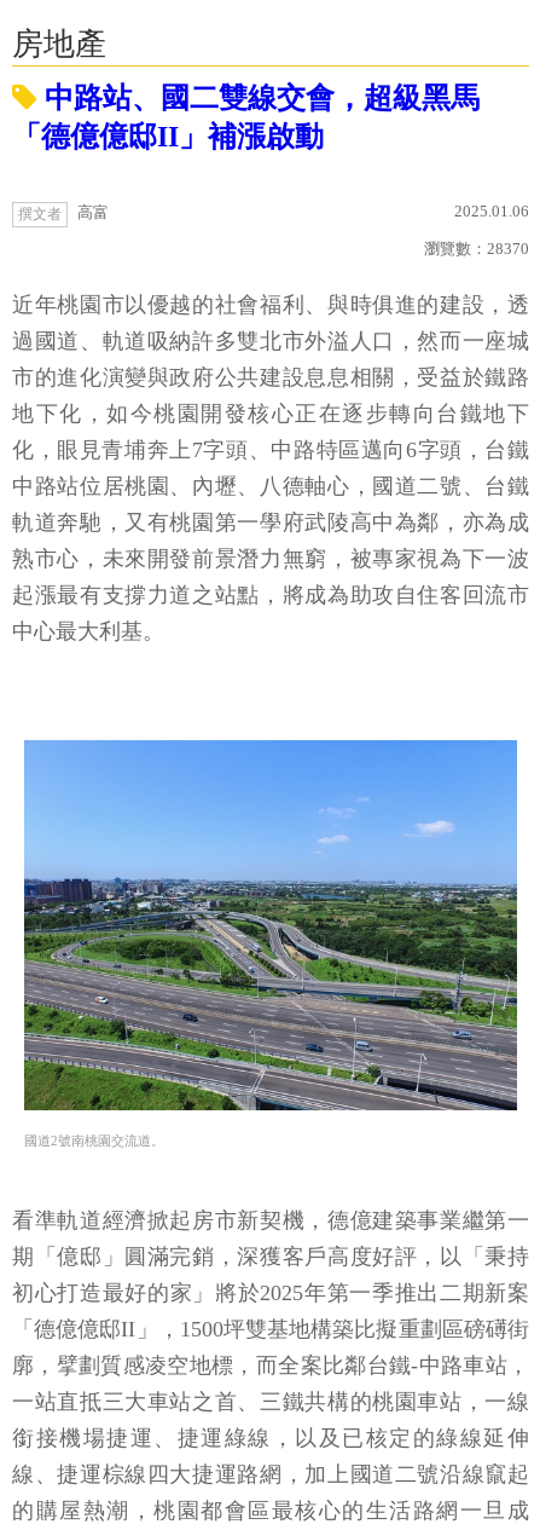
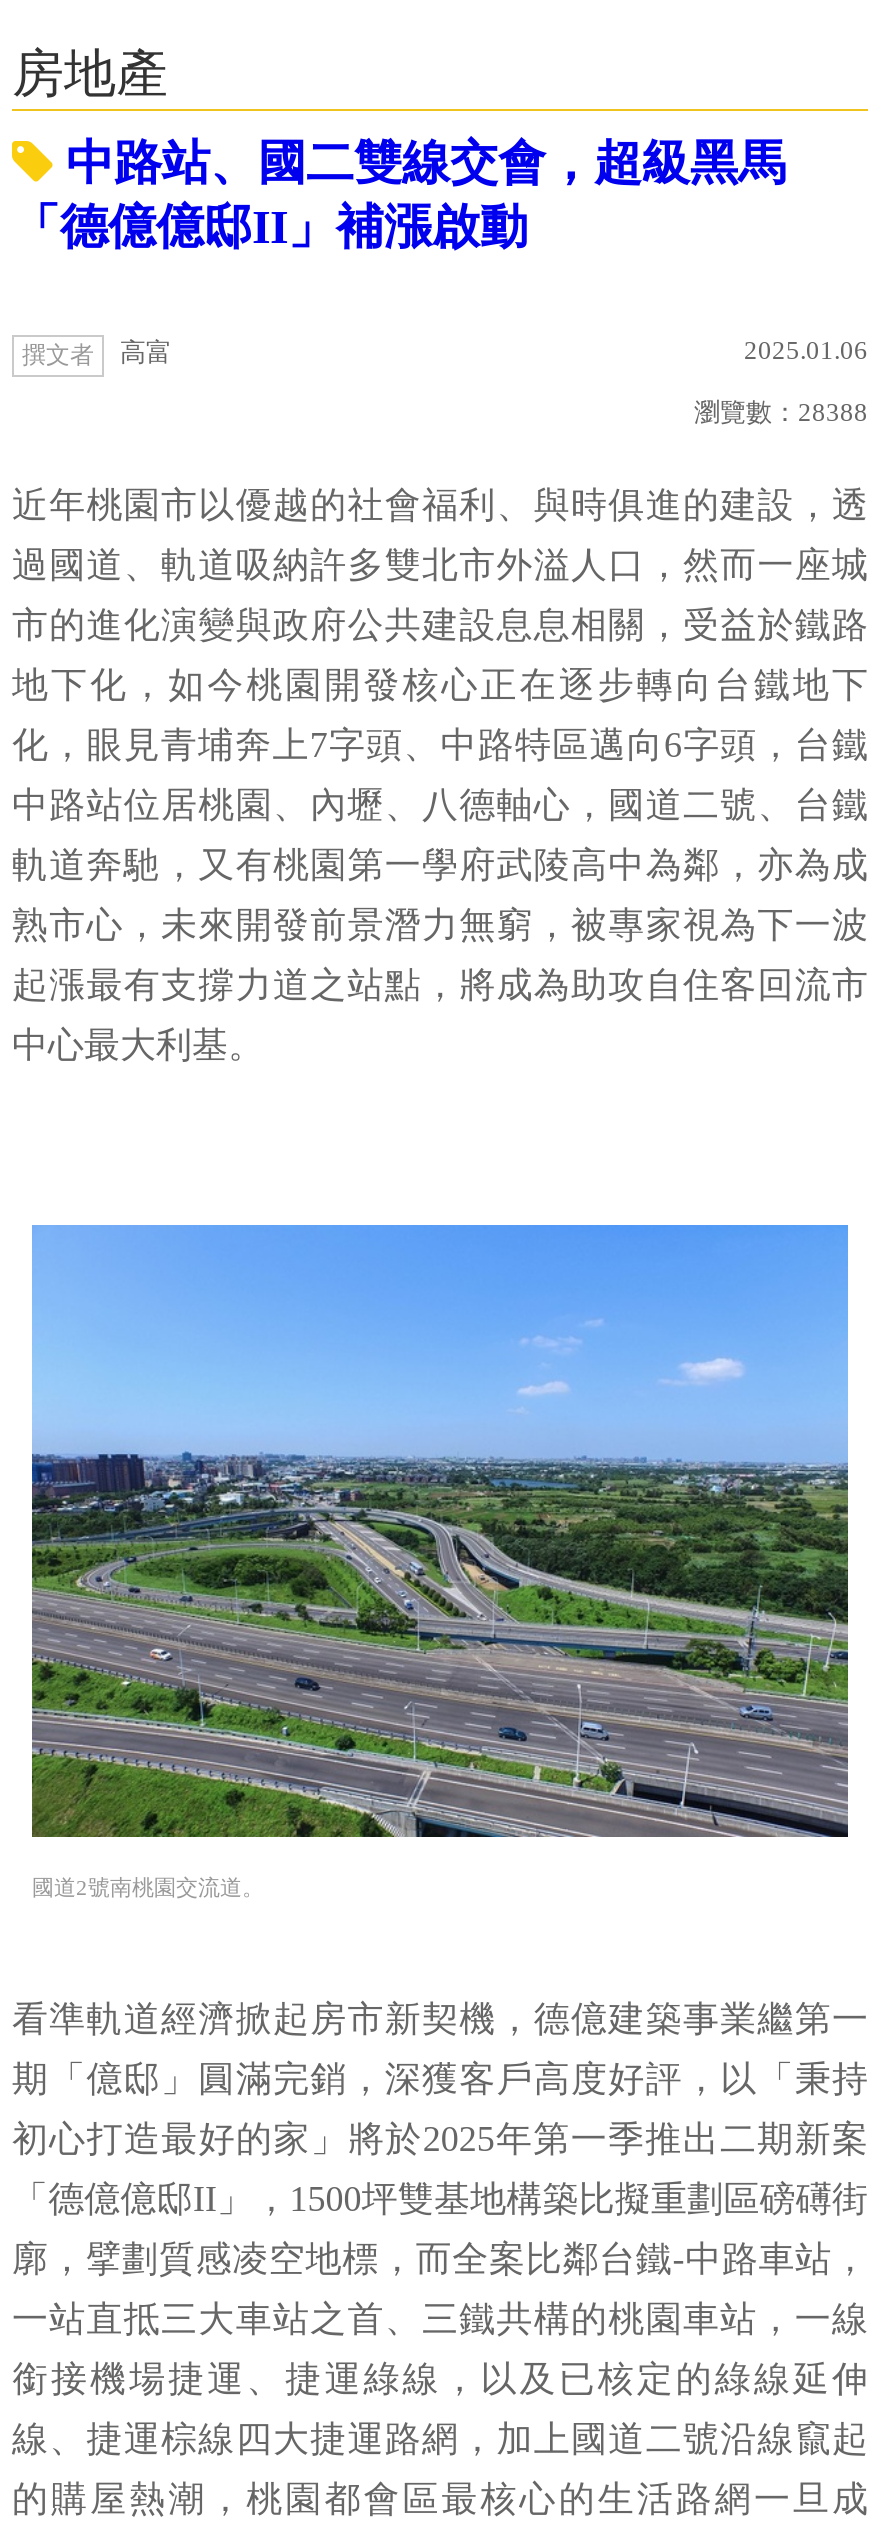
- 瀏覽數：28370
+ 瀏覽數：28388
